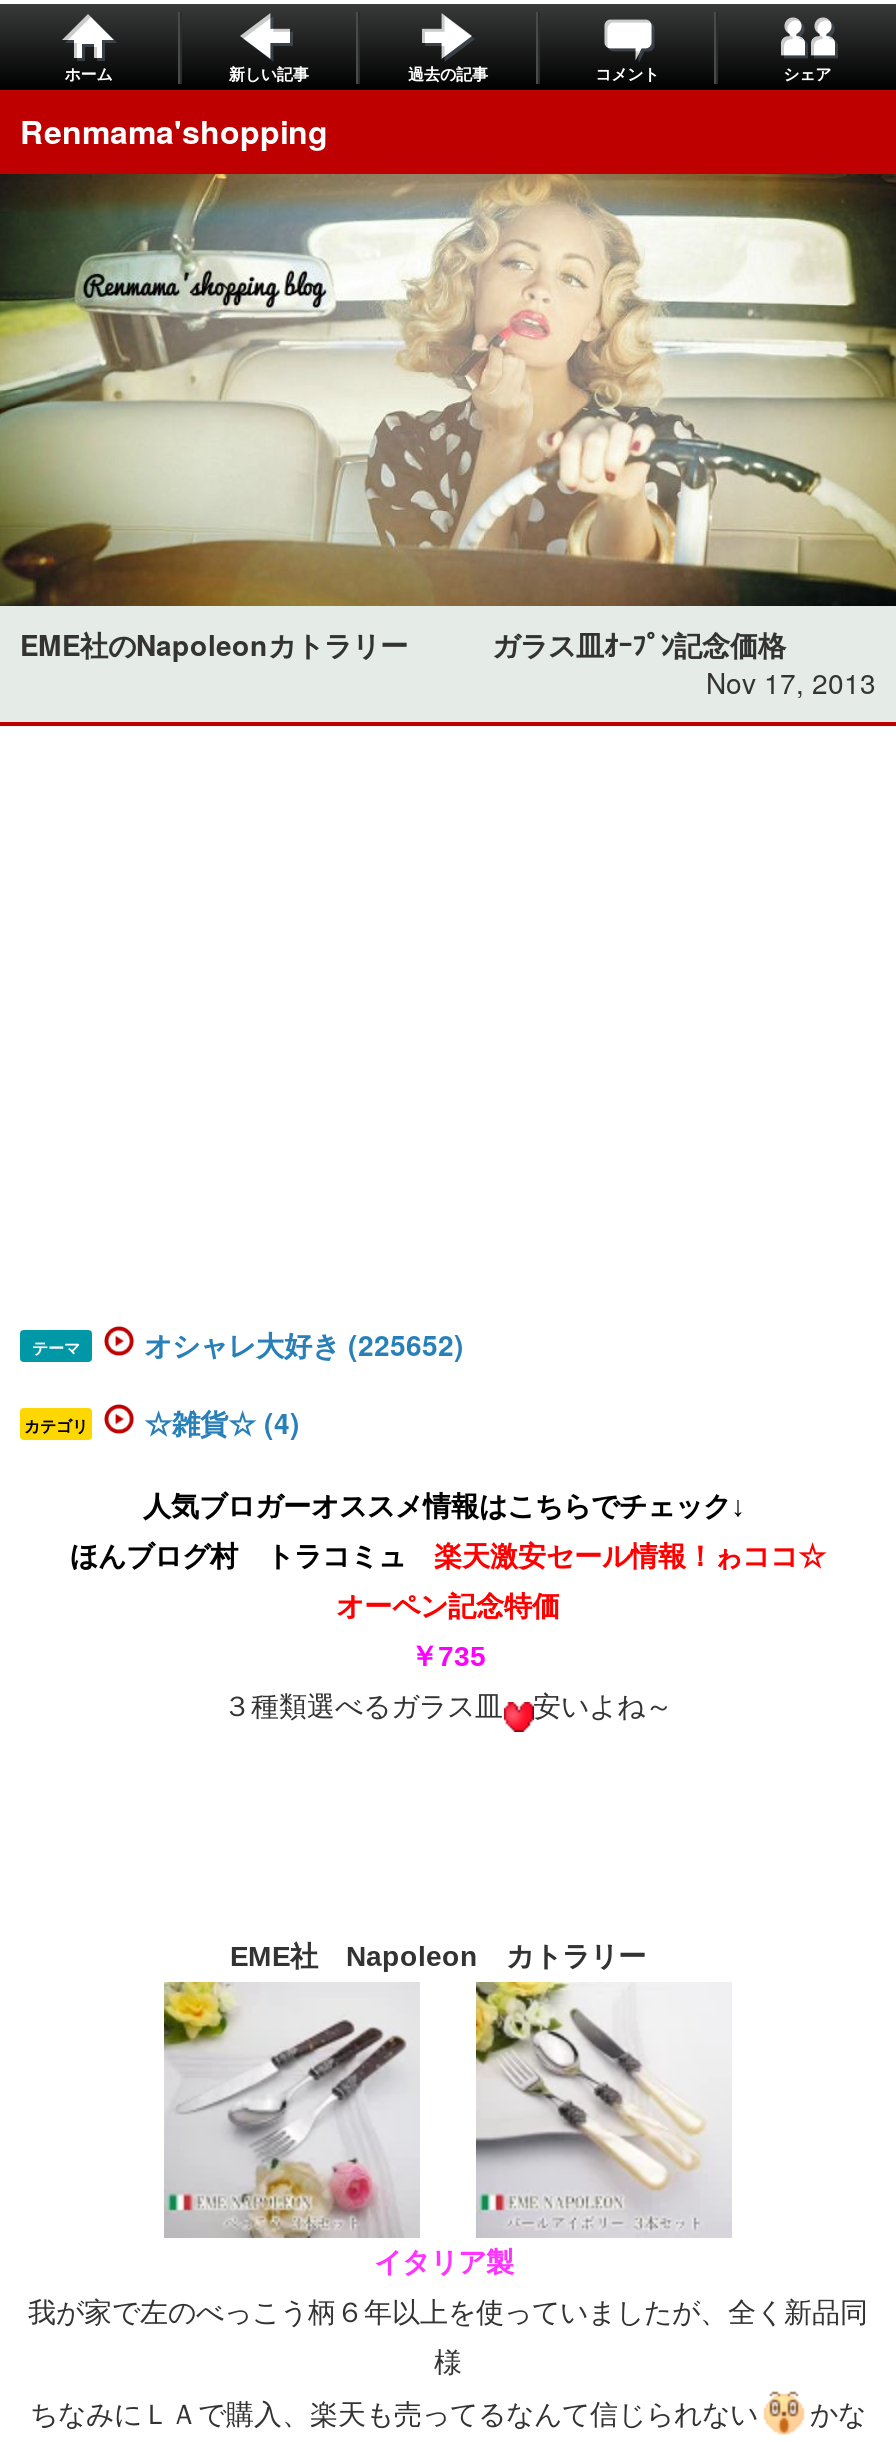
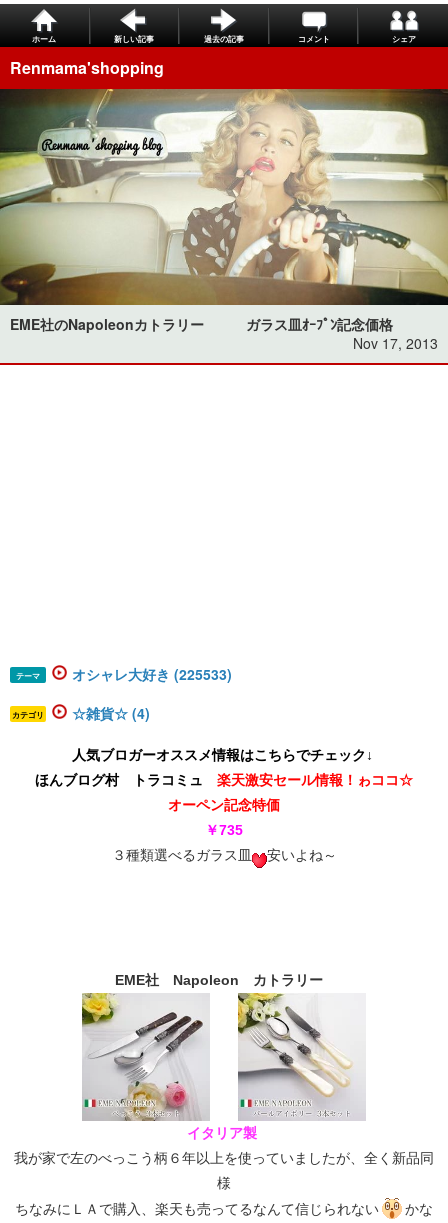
- オシャレ大好き (225652)
+ オシャレ大好き (225533)
